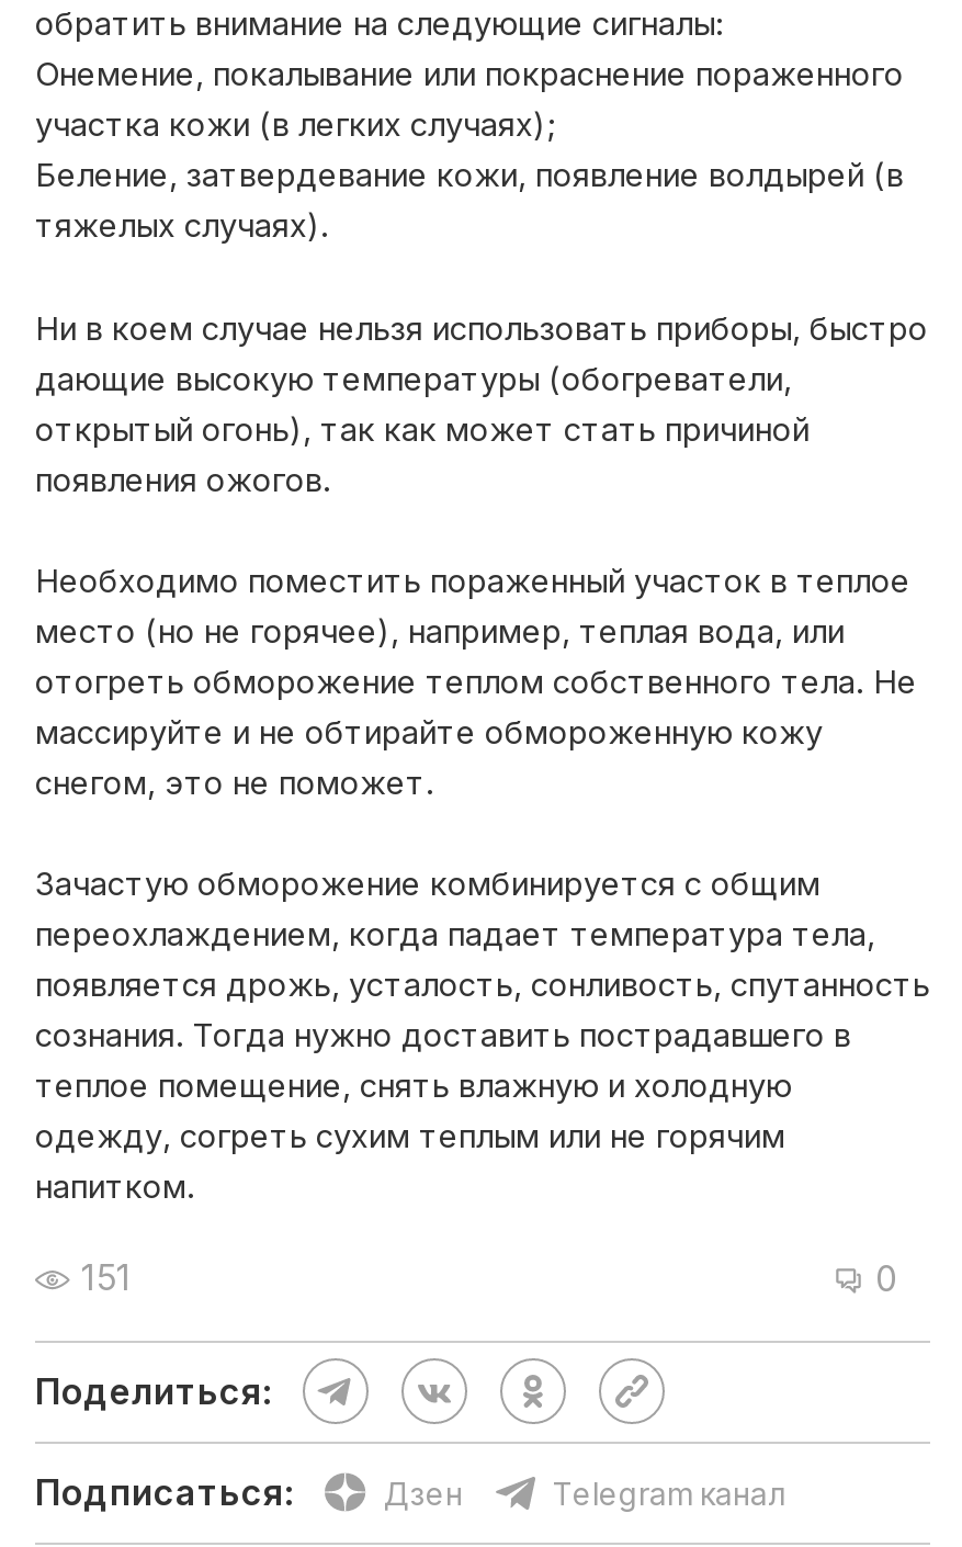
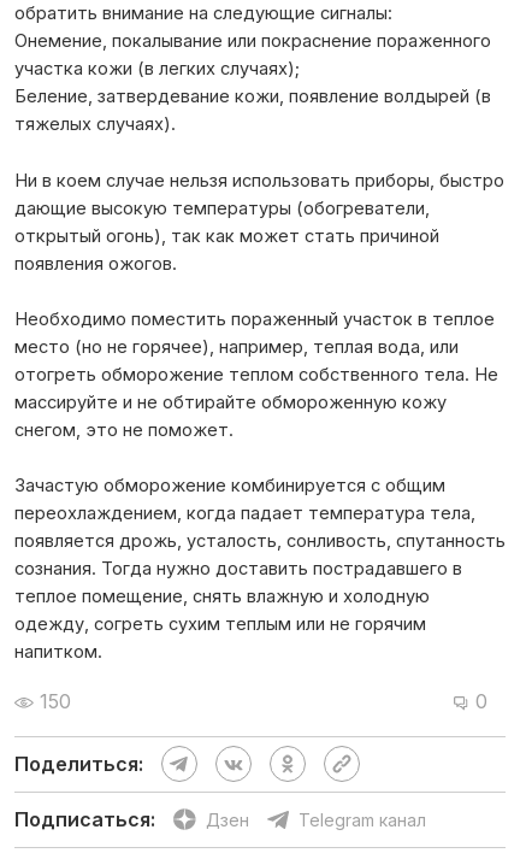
- 151
+ 150
